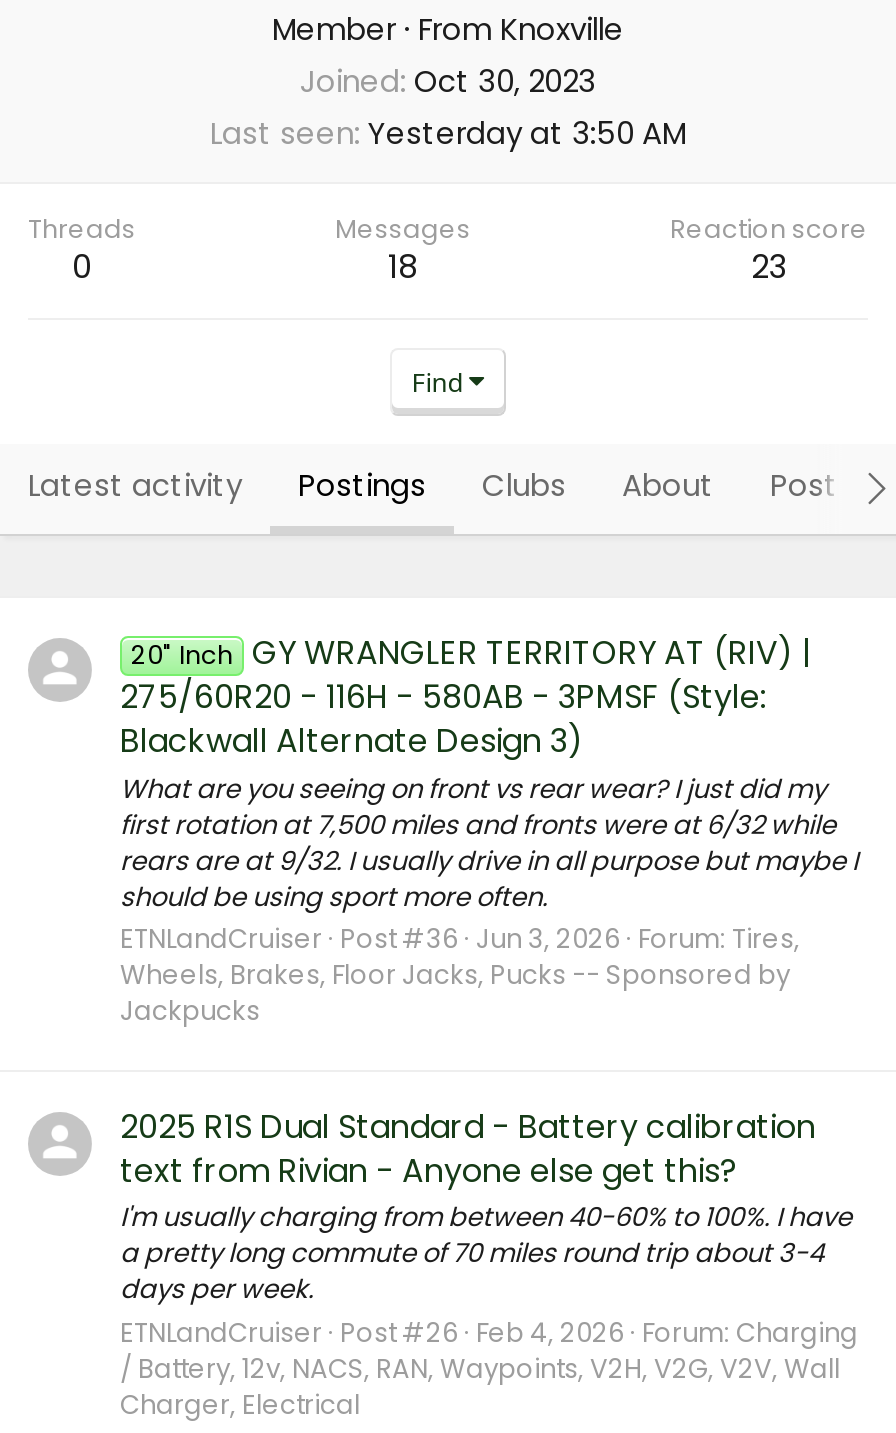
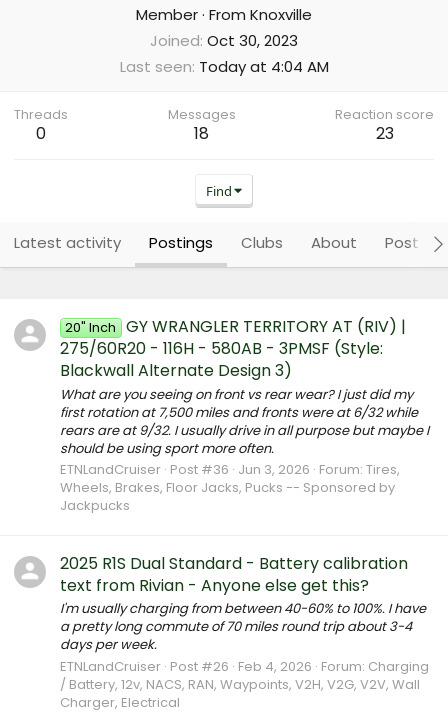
- Last seen Yesterday at 3:50 AM
+ Last seen Today at 4:04 AM
